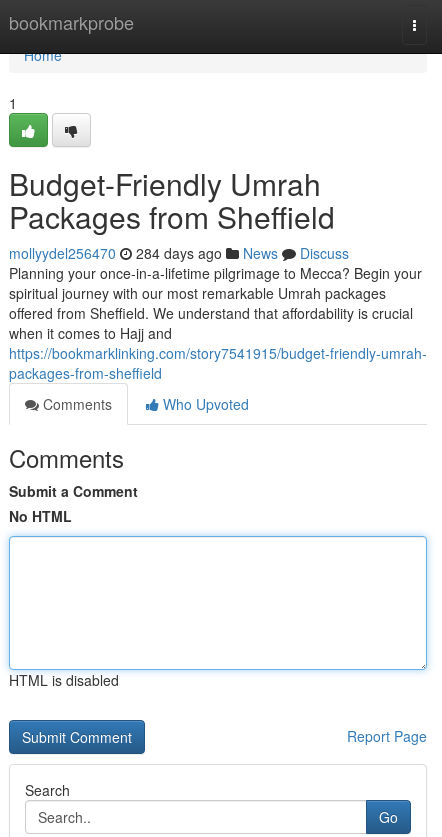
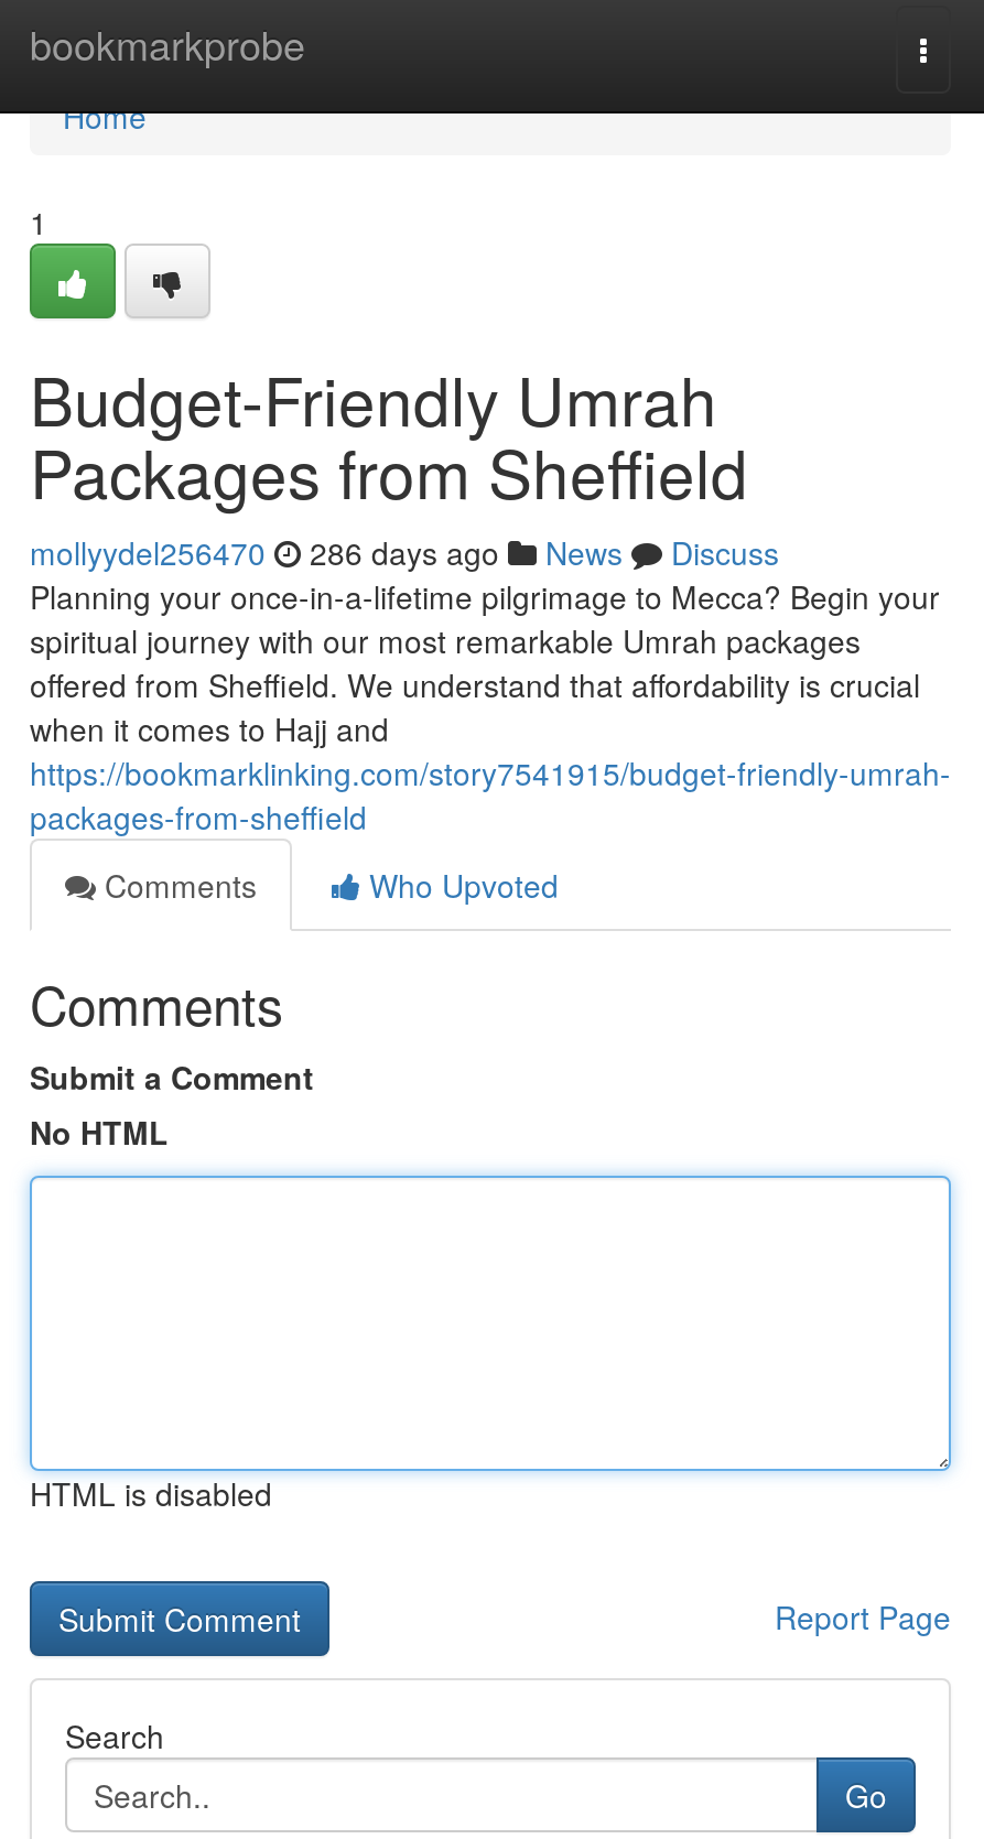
- mollyydel256470 284 days ago News Discuss
+ mollyydel256470 286 days ago News Discuss
